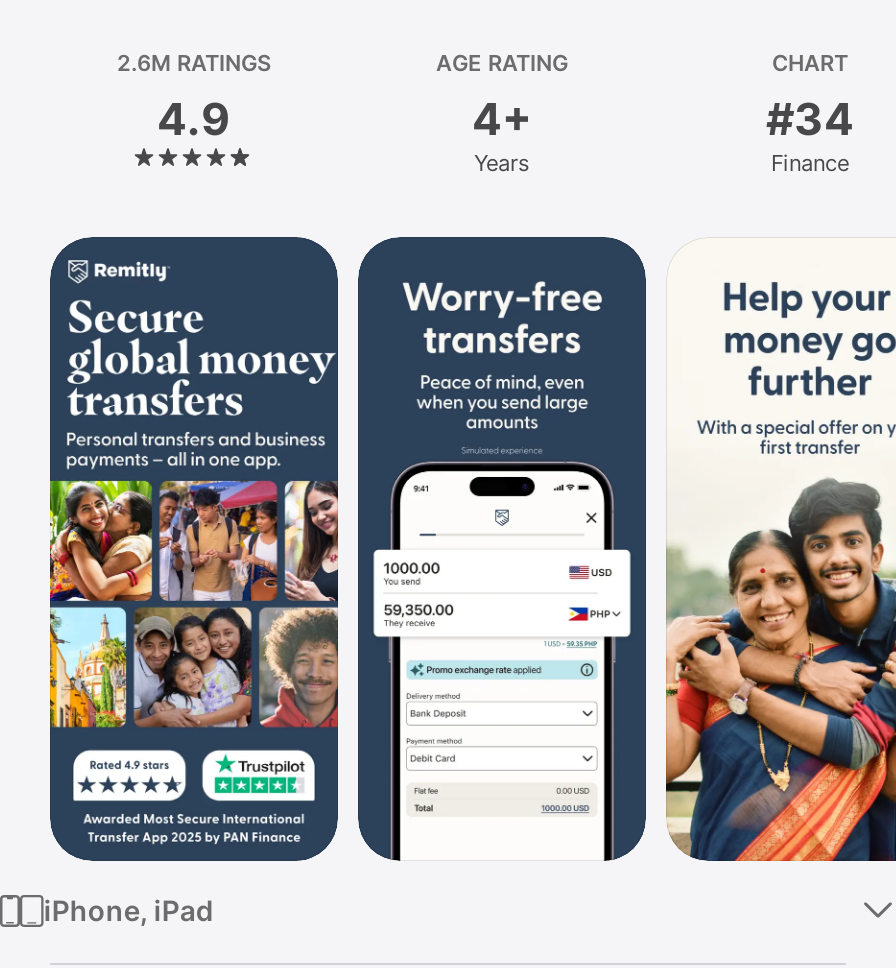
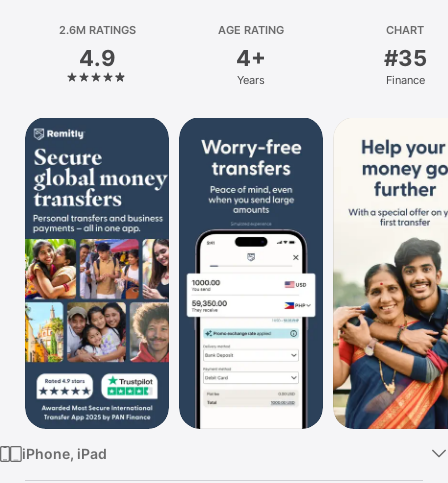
- #34
+ #35
